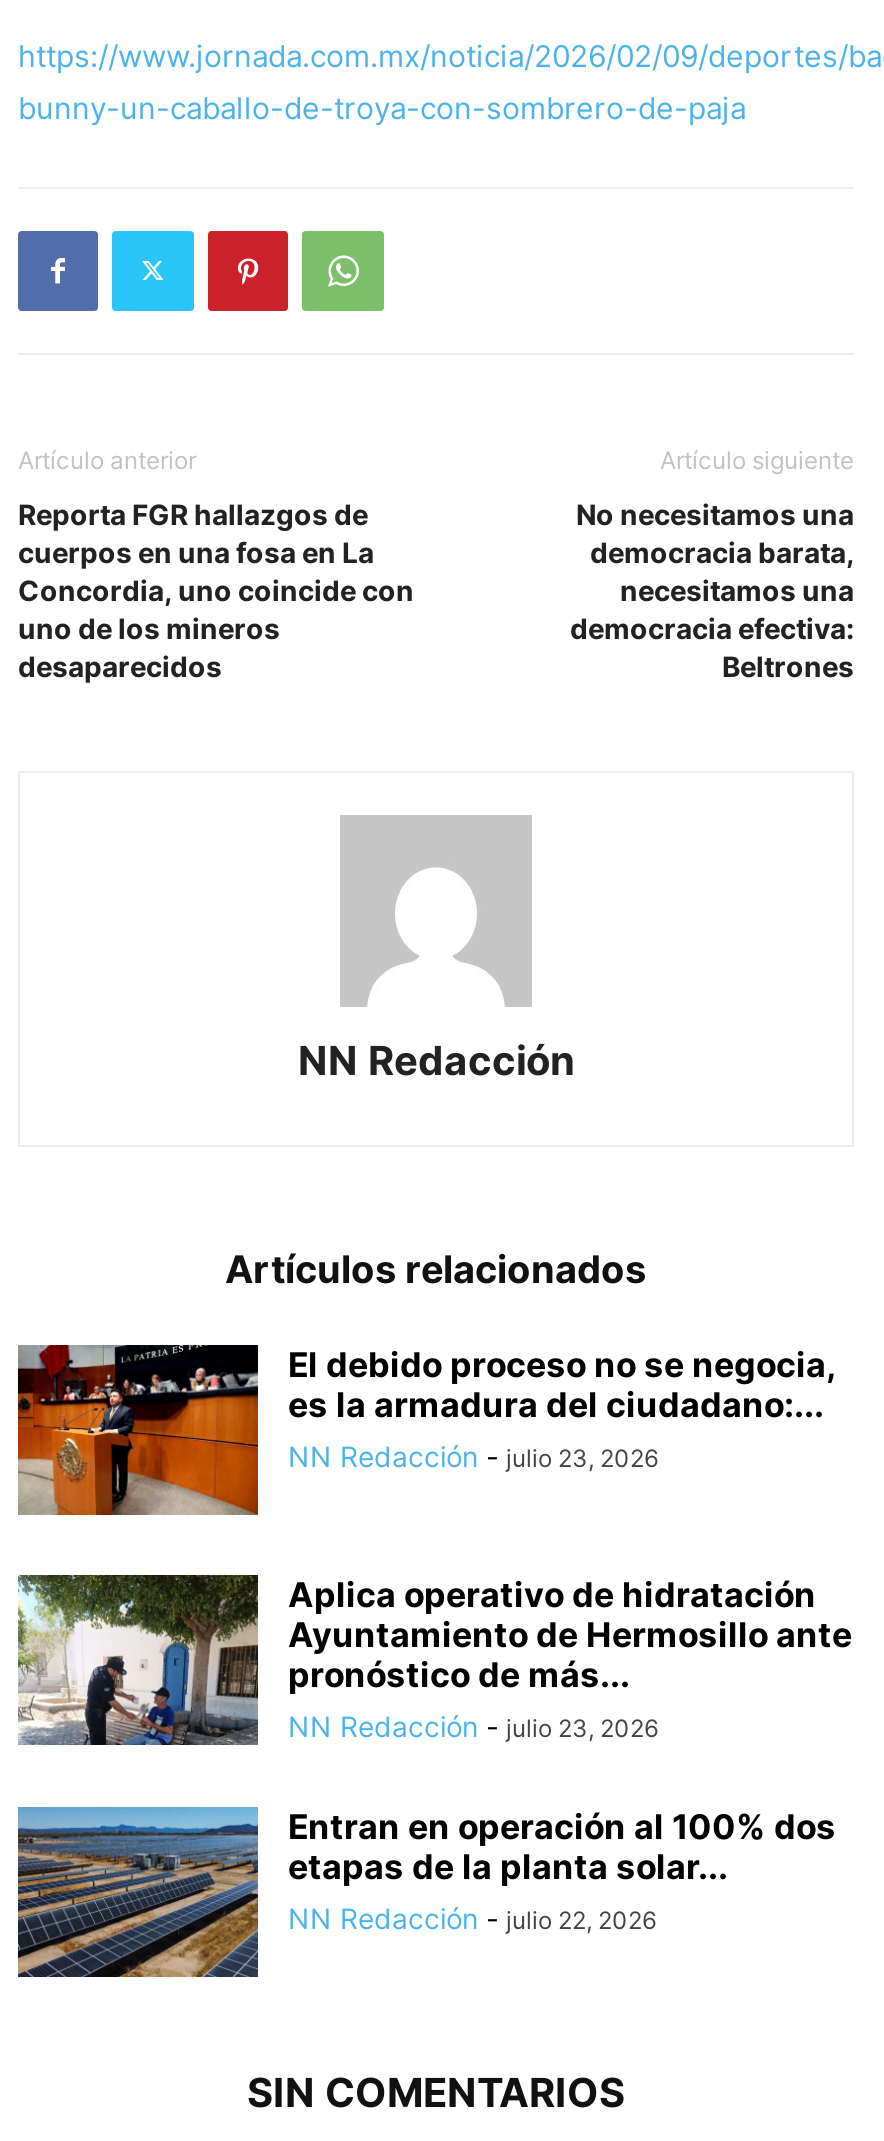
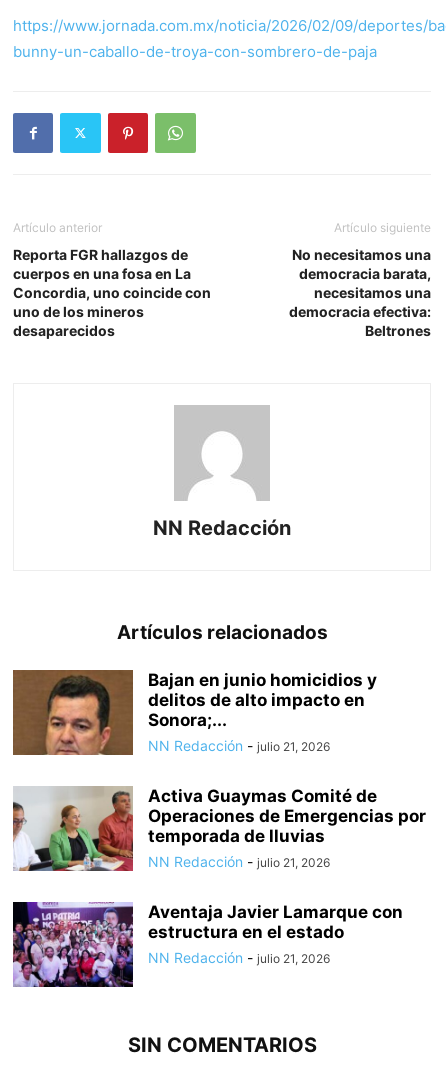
- [image]
- El debido proceso no se negocia,
- es la armadura del ciudadano:...
- NN Redacción - julio 23, 2026
+ [image]
+ Bajan en junio homicidios y
+ delitos de alto impacto en
+ Sonora;...
+ NN Redacción - julio 21, 2026

- [image]
- Aplica operativo de hidratación
- Ayuntamiento de Hermosillo ante
- pronóstico de más...
- NN Redacción - julio 23, 2026
+ [image]
+ Activa Guaymas Comité de
+ Operaciones de Emergencias por
+ temporada de lluvias
+ NN Redacción - julio 21, 2026

- [image]
- Entran en operación al 100% dos
- etapas de la planta solar...
- NN Redacción - julio 22, 2026
+ [image]
+ Aventaja Javier Lamarque con
+ estructura en el estado
+ NN Redacción - julio 21, 2026
